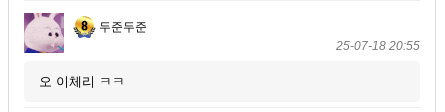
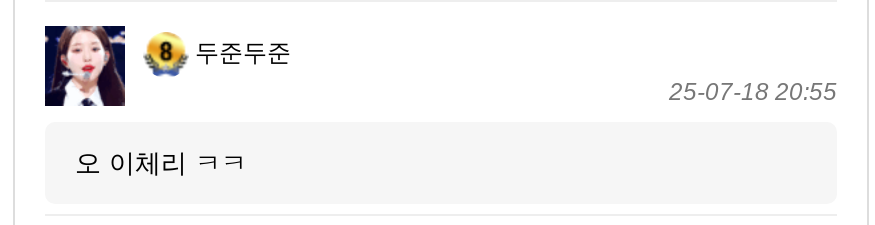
- [image]
+ [image]
